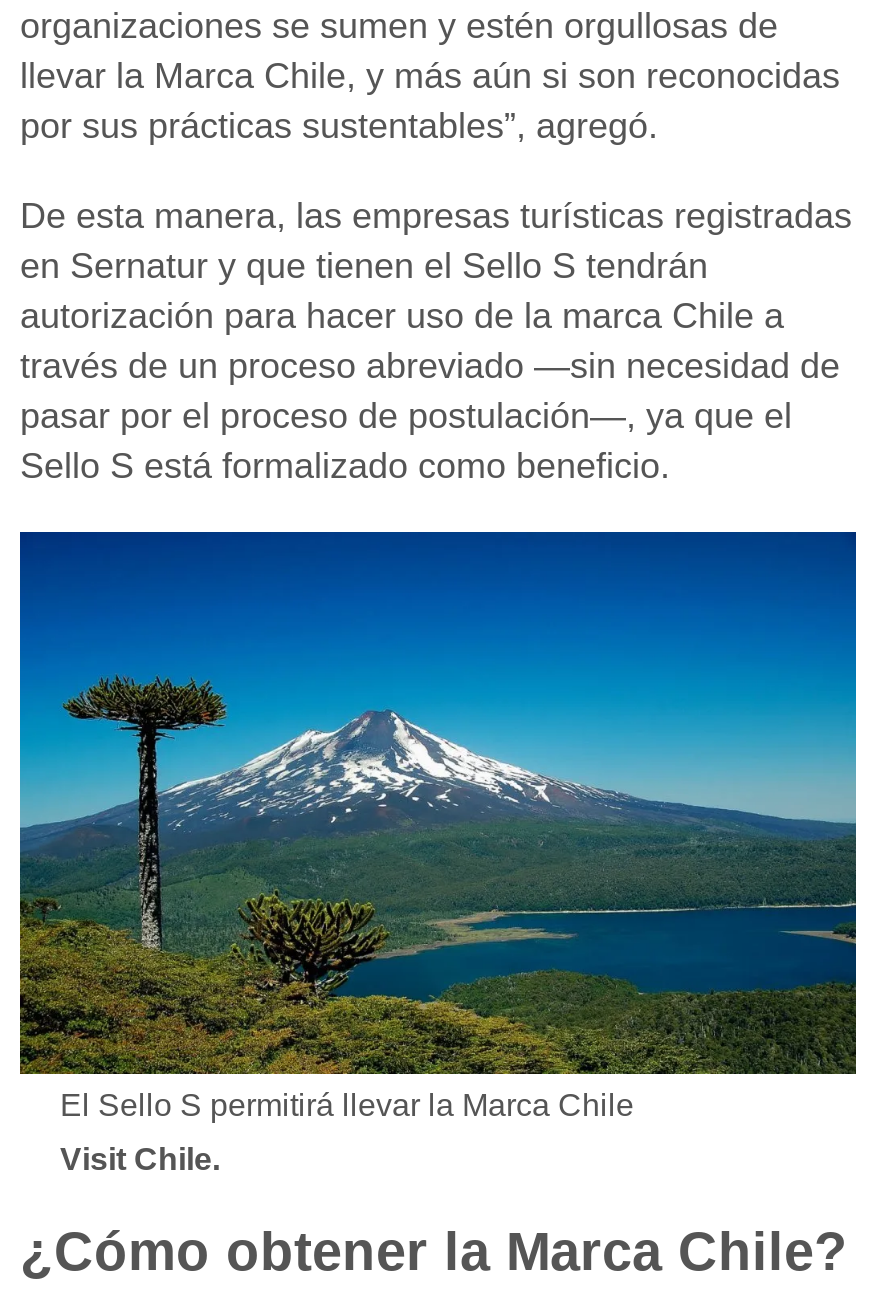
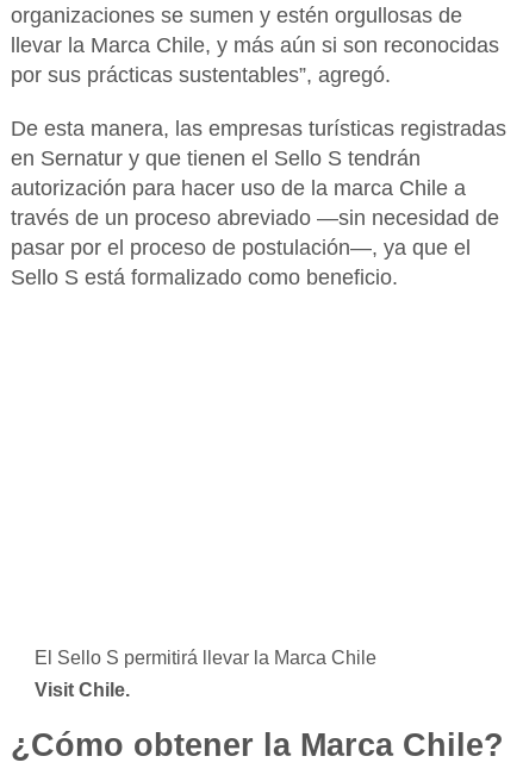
- [image]
